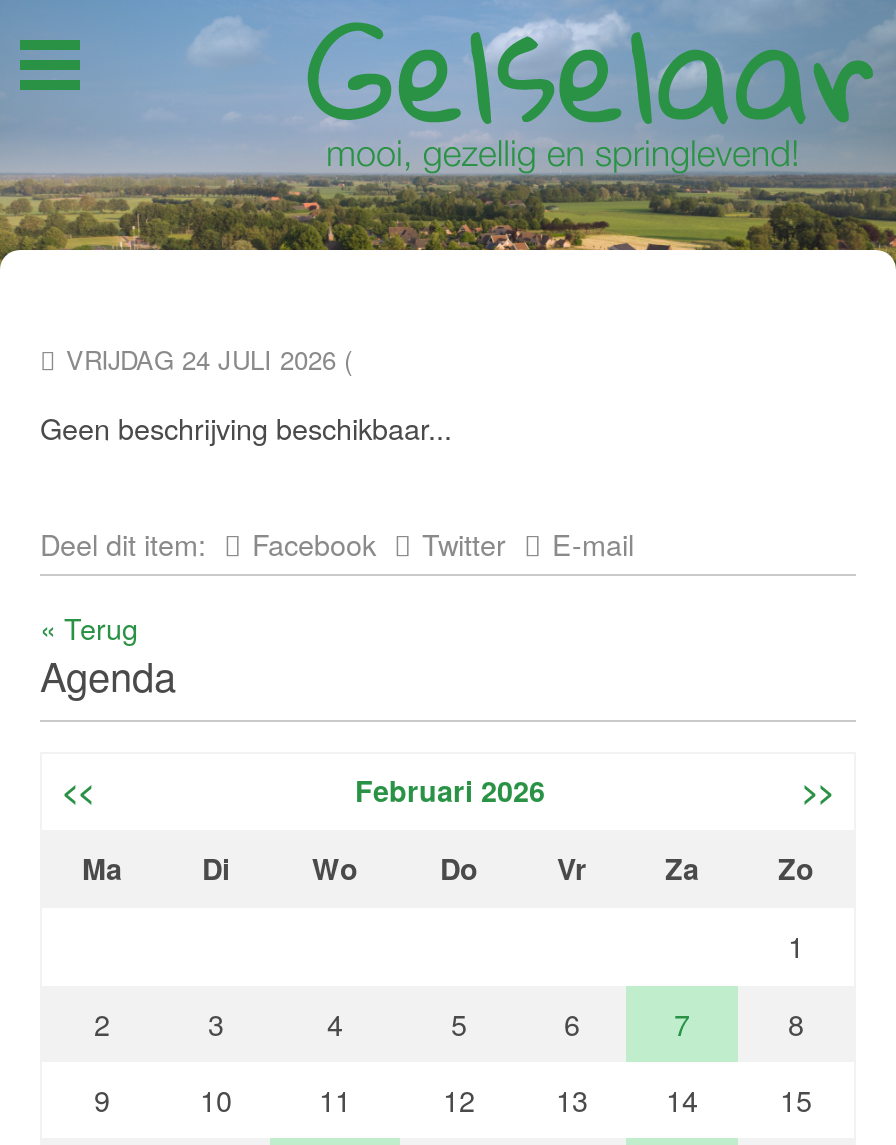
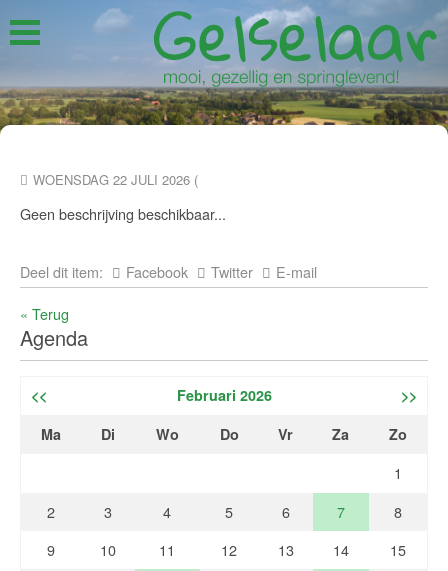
- VRIJDAG 24 JULI 2026 (
+ WOENSDAG 22 JULI 2026 (
